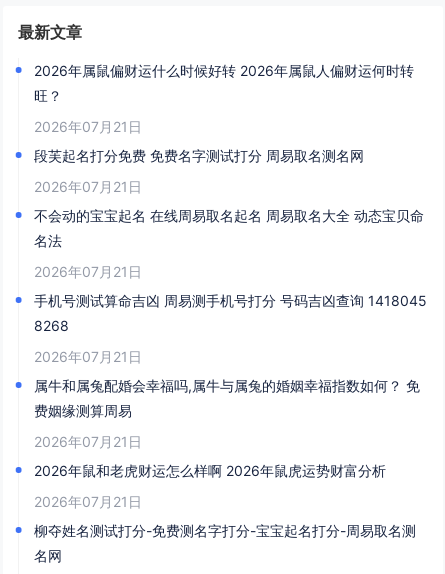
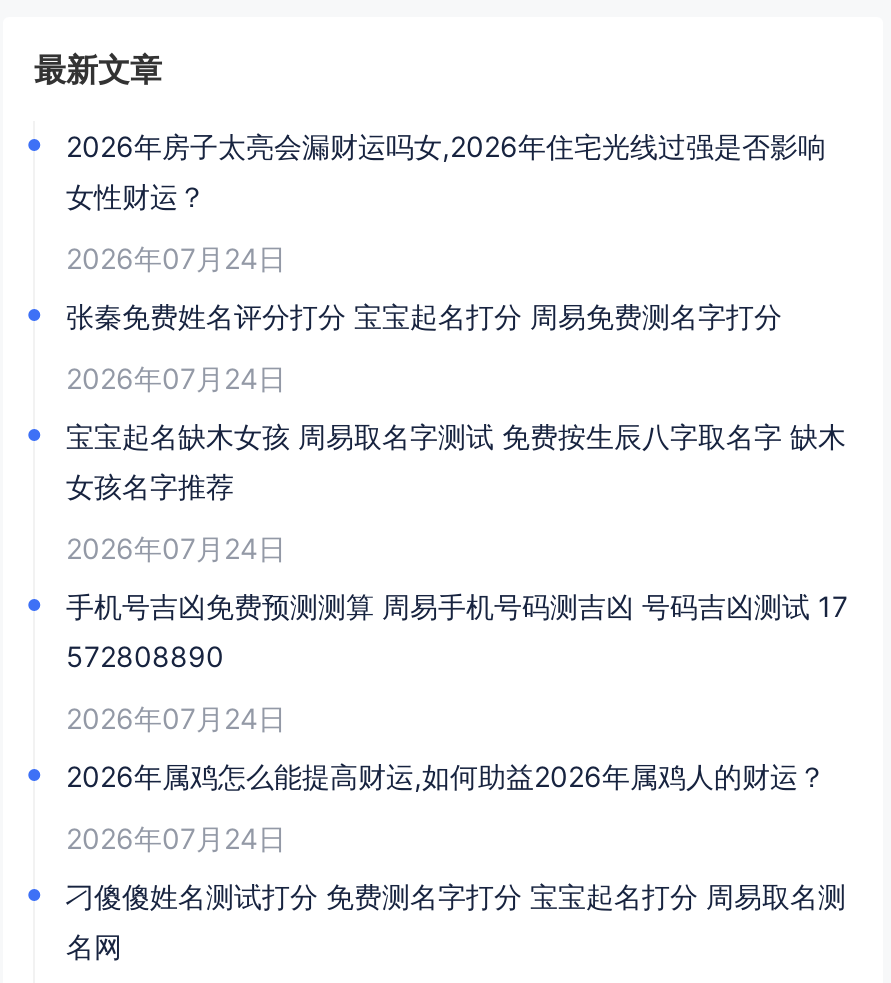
- 2026年属鼠偏财运什么时候好转 2026年属鼠人偏财运何时转
- 旺？
- 2026年07月21日
- 段芙起名打分免费 免费名字测试打分 周易取名测名网
- 2026年07月21日
- 不会动的宝宝起名 在线周易取名起名 周易取名大全 动态宝贝命
- 名法
- 2026年07月21日
- 手机号测试算命吉凶 周易测手机号打分 号码吉凶查询 1418045
- 8268
- 2026年07月21日
- 属牛和属兔配婚会幸福吗,属牛与属兔的婚姻幸福指数如何？ 免
- 费姻缘测算周易
- 2026年07月21日
- 2026年鼠和老虎财运怎么样啊 2026年鼠虎运势财富分析
- 2026年07月21日
- 柳夺姓名测试打分-免费测名字打分-宝宝起名打分-周易取名测
+ 2026年房子太亮会漏财运吗女,2026年住宅光线过强是否影响
+ 女性财运？
+ 2026年07月24日
+ 张秦免费姓名评分打分 宝宝起名打分 周易免费测名字打分
+ 2026年07月24日
+ 宝宝起名缺木女孩 周易取名字测试 免费按生辰八字取名字 缺木
+ 女孩名字推荐
+ 2026年07月24日
+ 手机号吉凶免费预测测算 周易手机号码测吉凶 号码吉凶测试 17
+ 572808890
+ 2026年07月24日
+ 2026年属鸡怎么能提高财运,如何助益2026年属鸡人的财运？
+ 2026年07月24日
+ 刁傻傻姓名测试打分 免费测名字打分 宝宝起名打分 周易取名测
